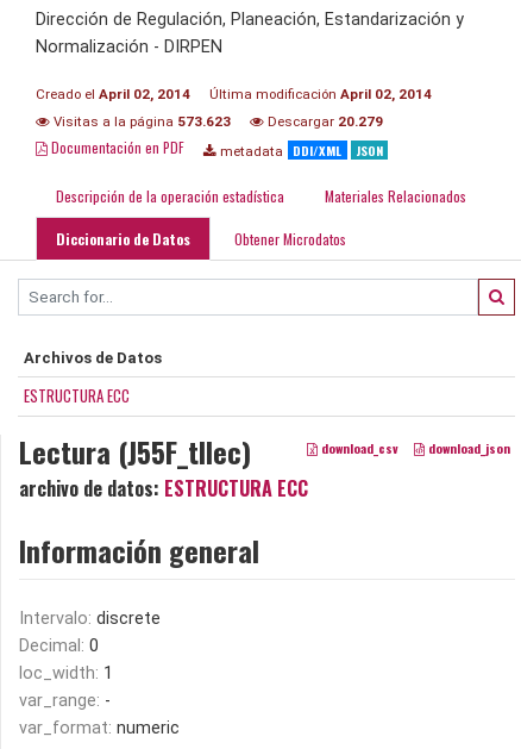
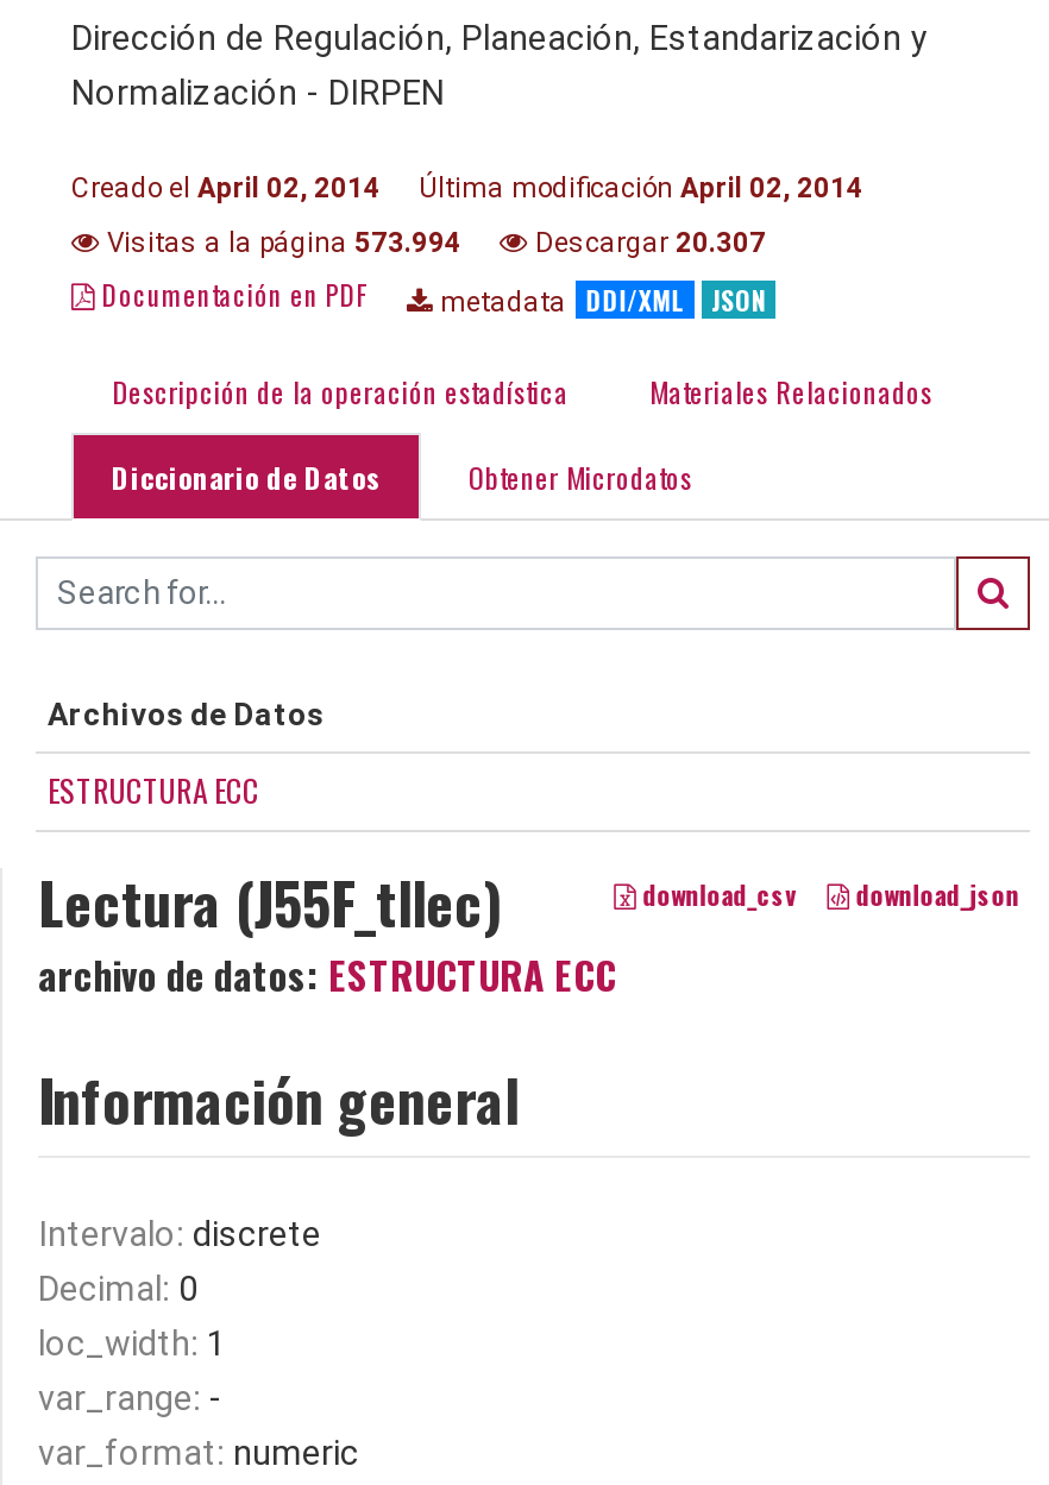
- Visitas a la página 573.623
+ Visitas a la página 573.994

- Descargar 20.279
+ Descargar 20.307
